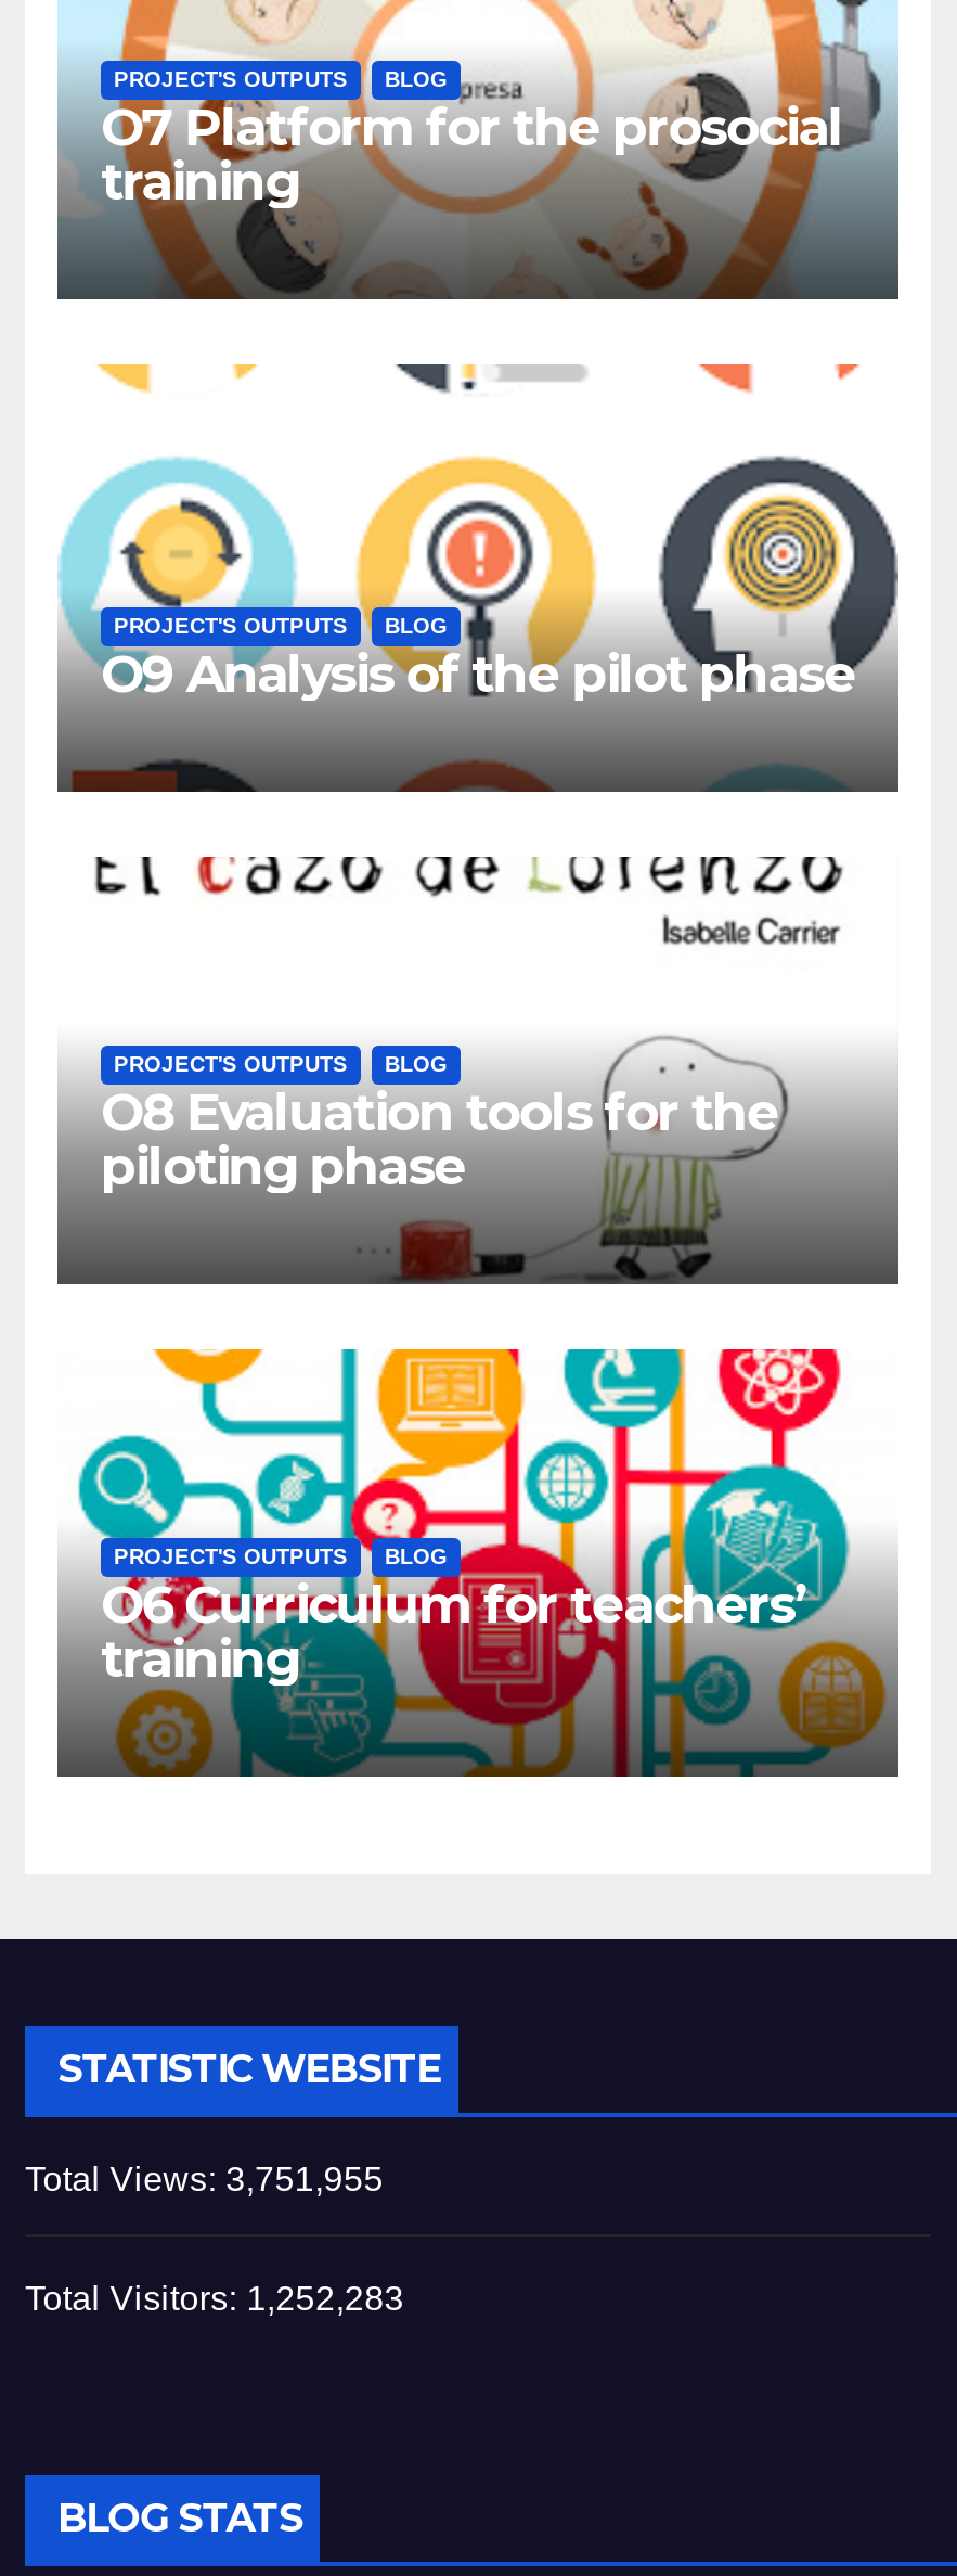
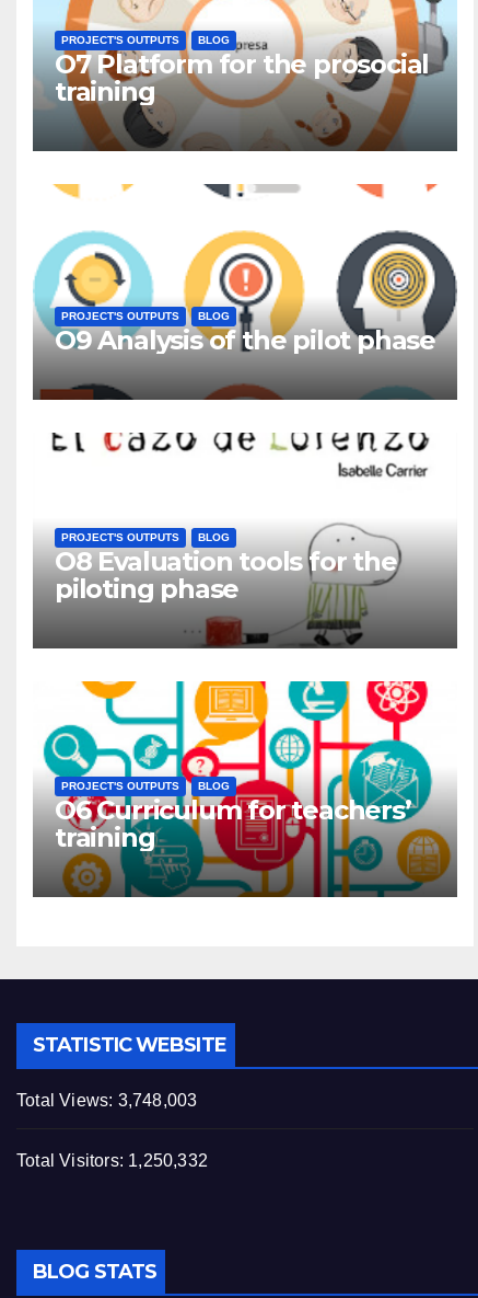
- Total Views: 3,751,955
+ Total Views: 3,748,003

- Total Visitors: 1,252,283
+ Total Visitors: 1,250,332
